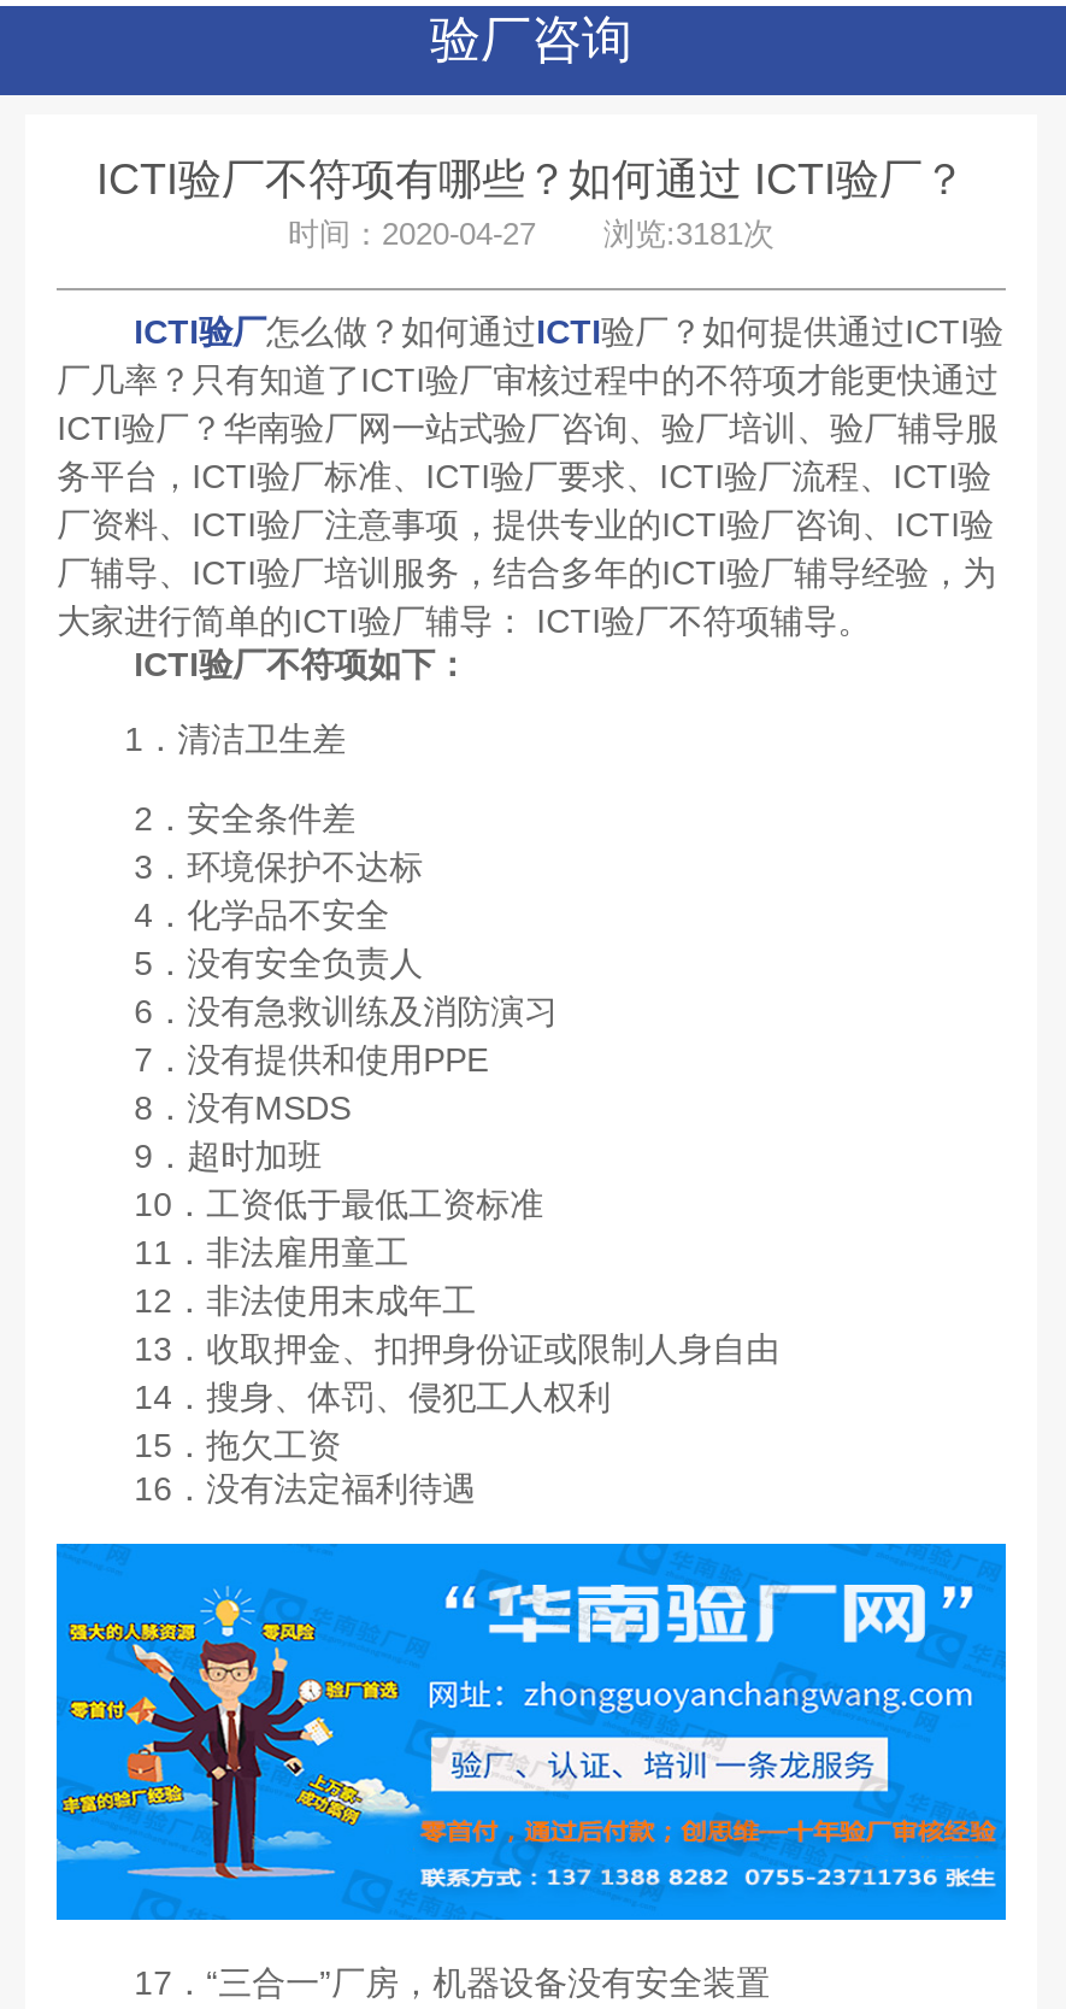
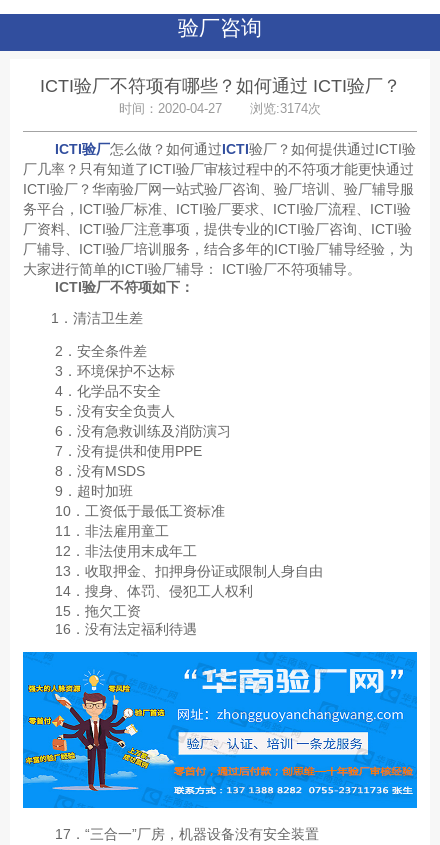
- 时间：2020-04-27 浏览:3181次
+ 时间：2020-04-27 浏览:3174次
